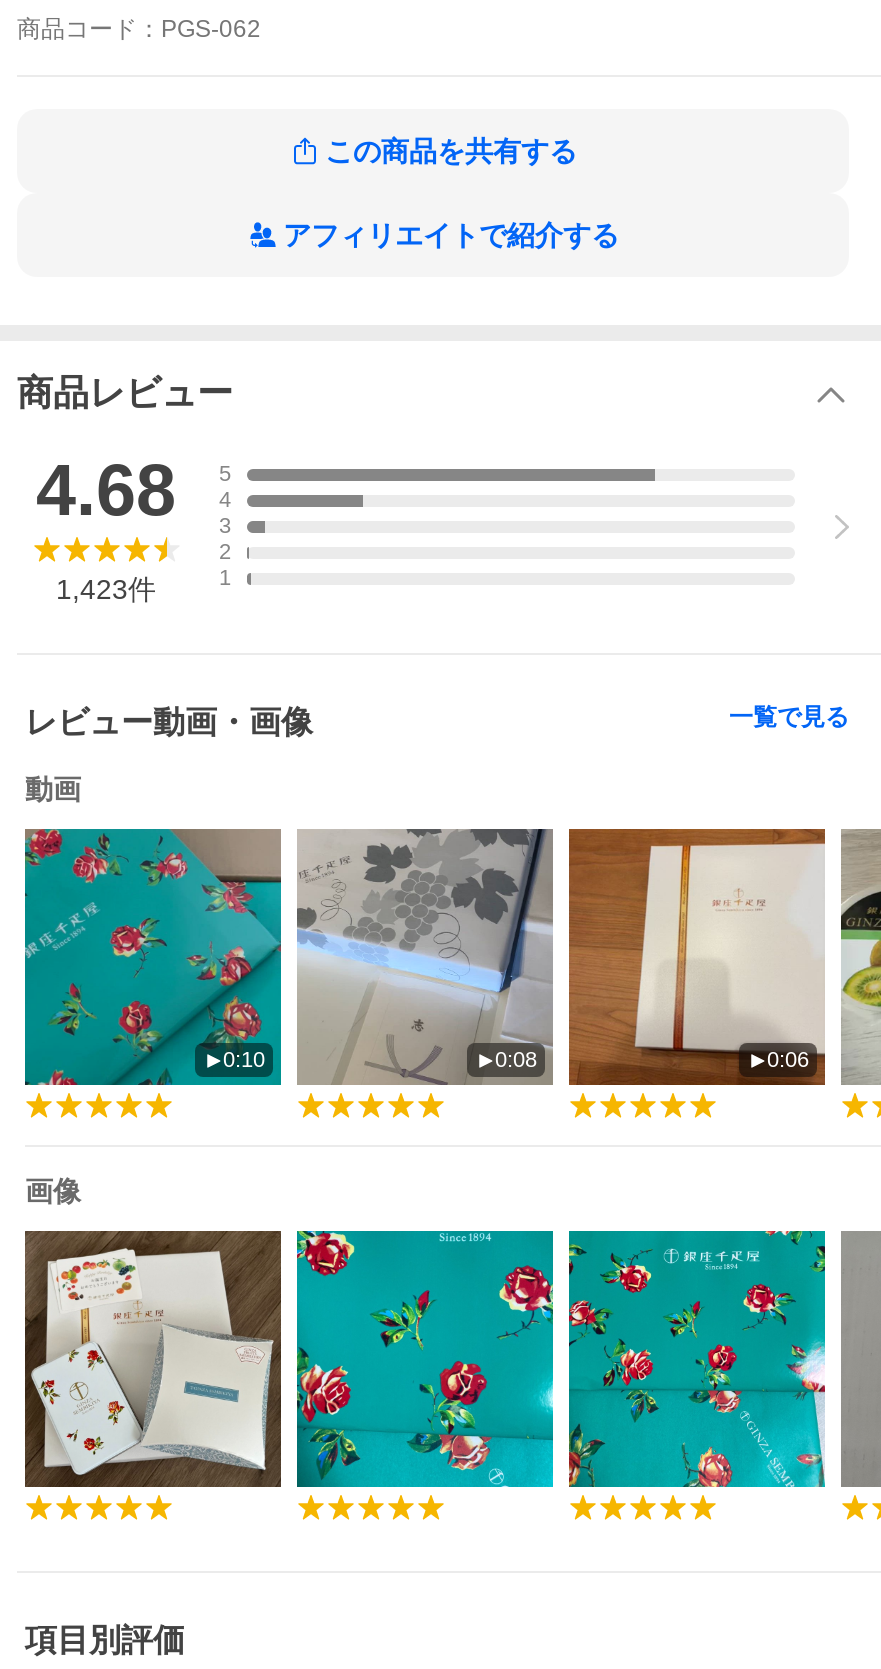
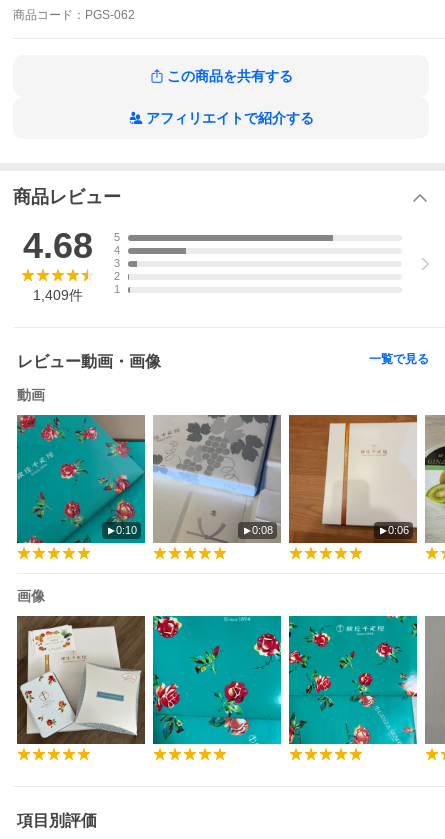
- 1,423件
+ 1,409件
